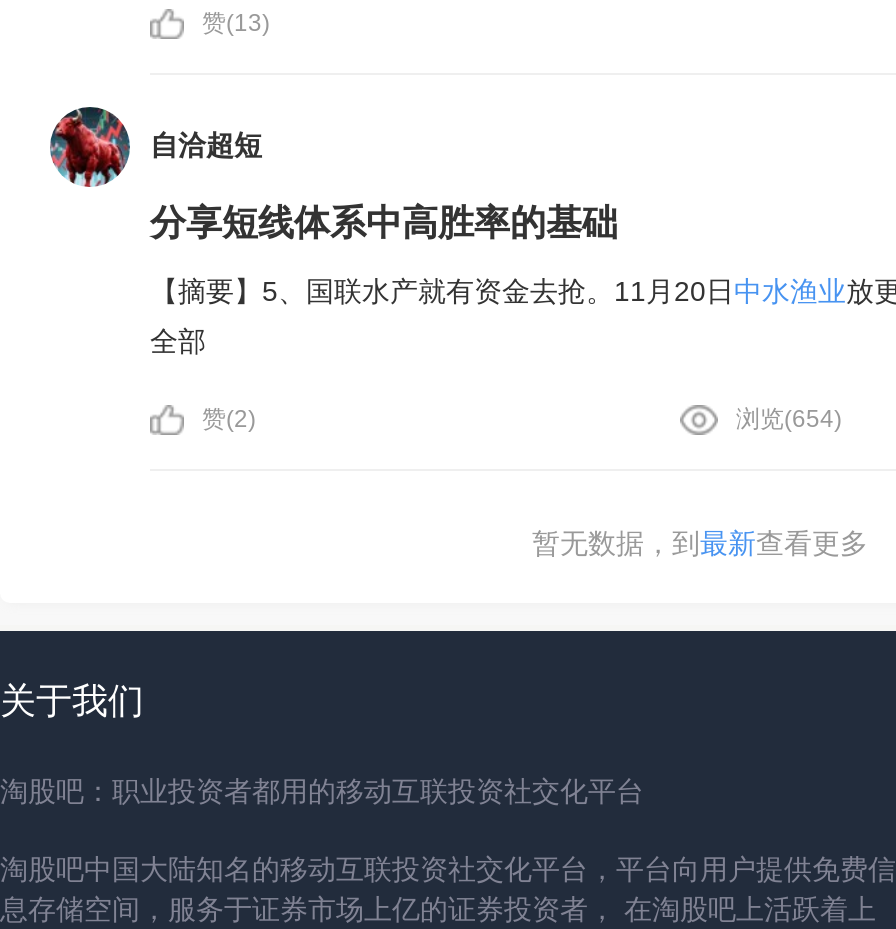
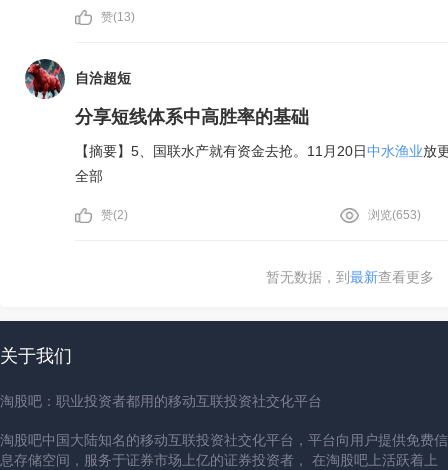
- 浏览(654)
+ 浏览(653)
